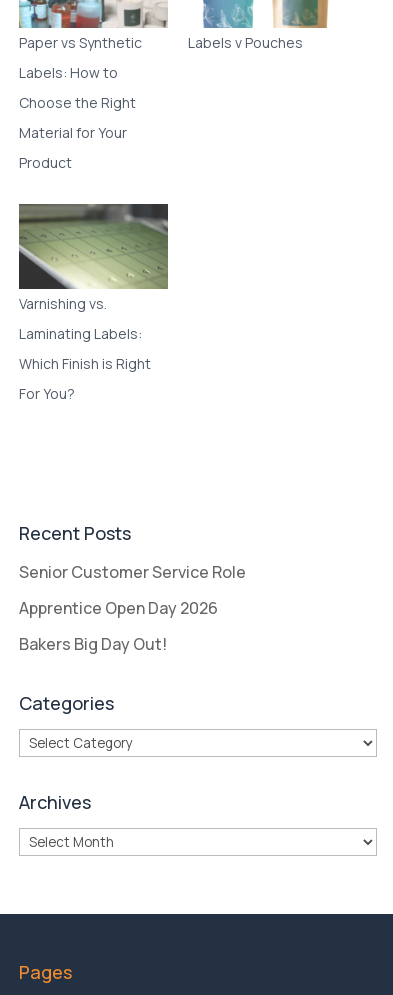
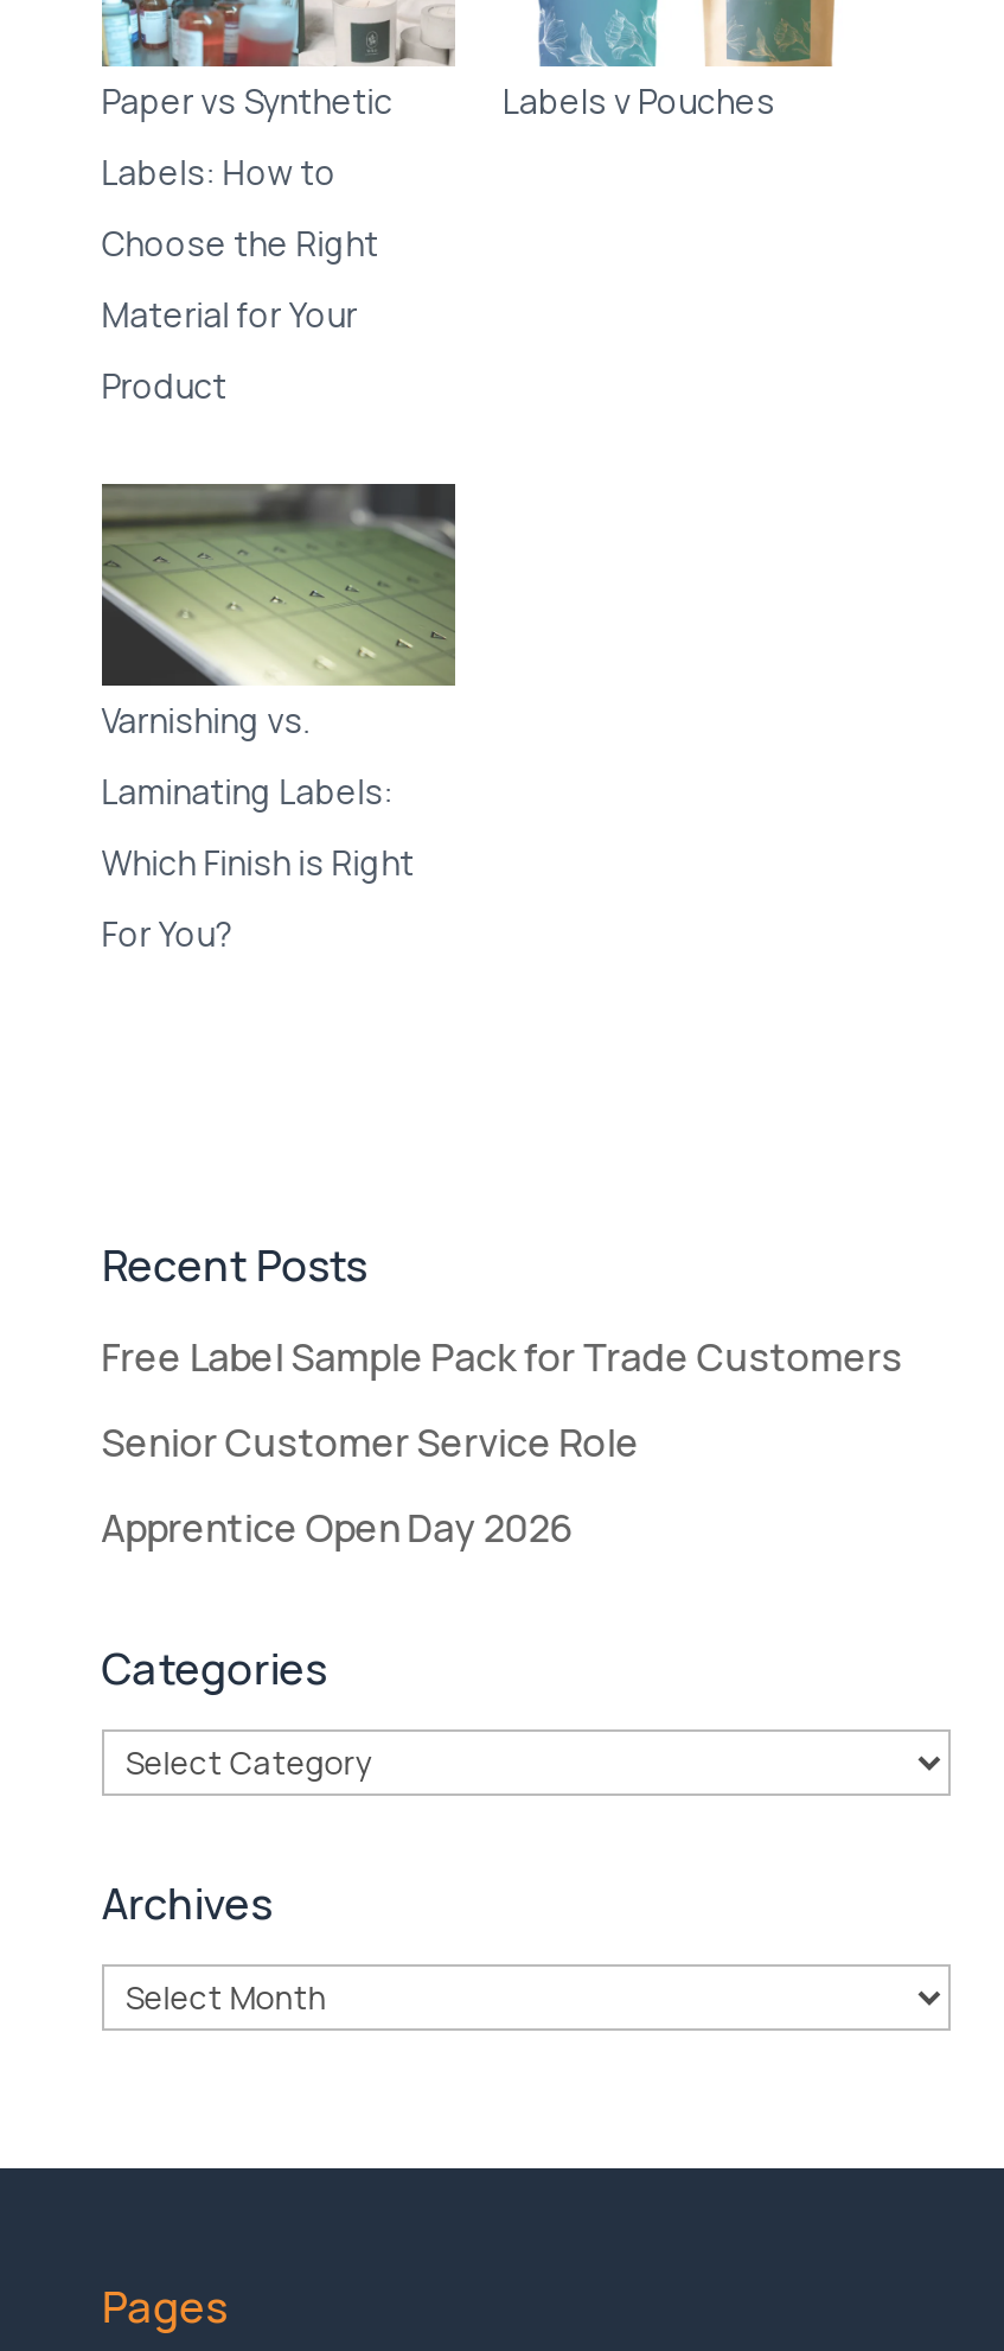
+ Free Label Sample Pack for Trade Customers

moved down: Senior Customer Service Role | Apprentice Open Day 2026

- Bakers Big Day Out!
